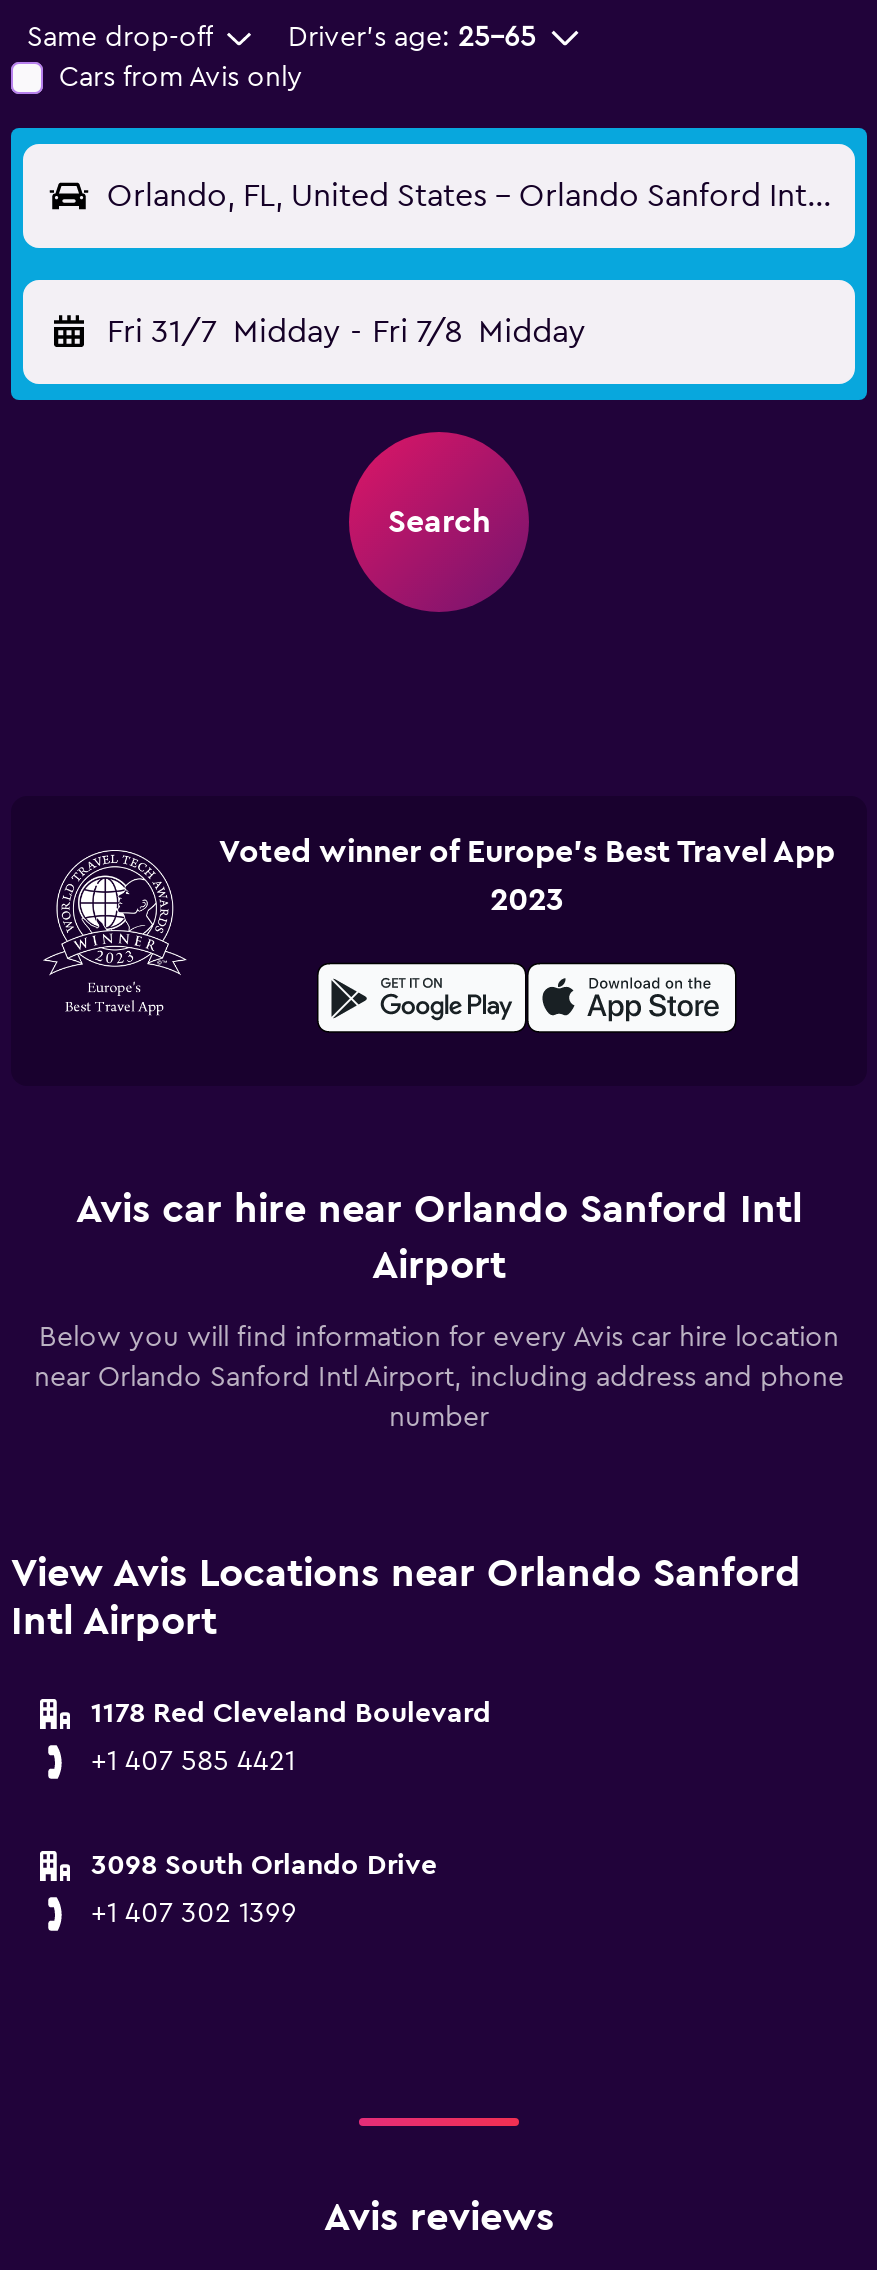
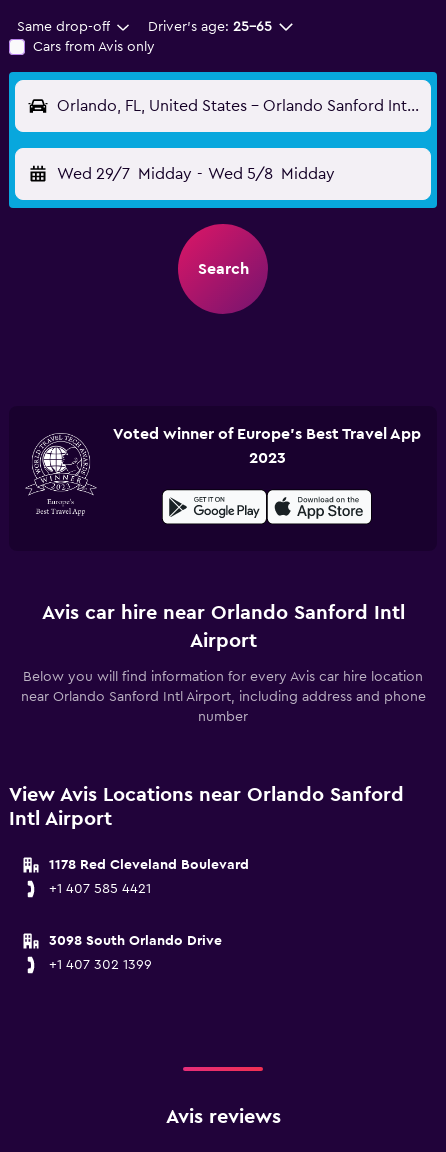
- Fri 31/7 Midday - Fri 7/8 Midday
+ Wed 29/7 Midday - Wed 5/8 Midday
